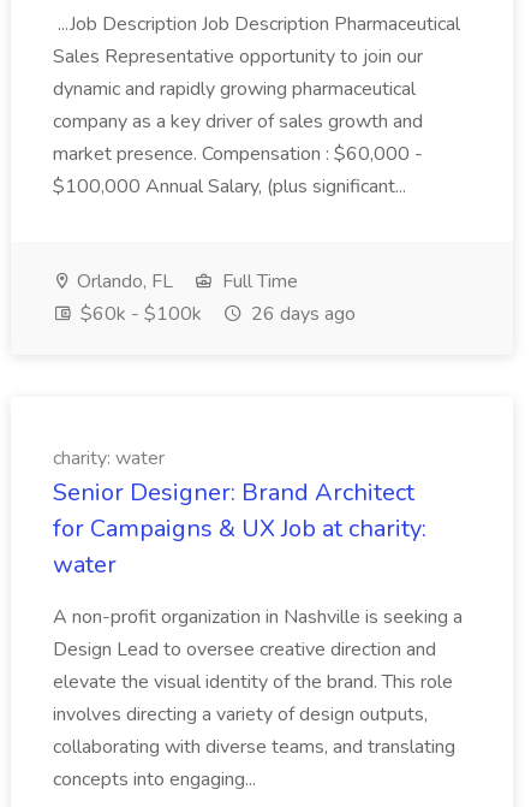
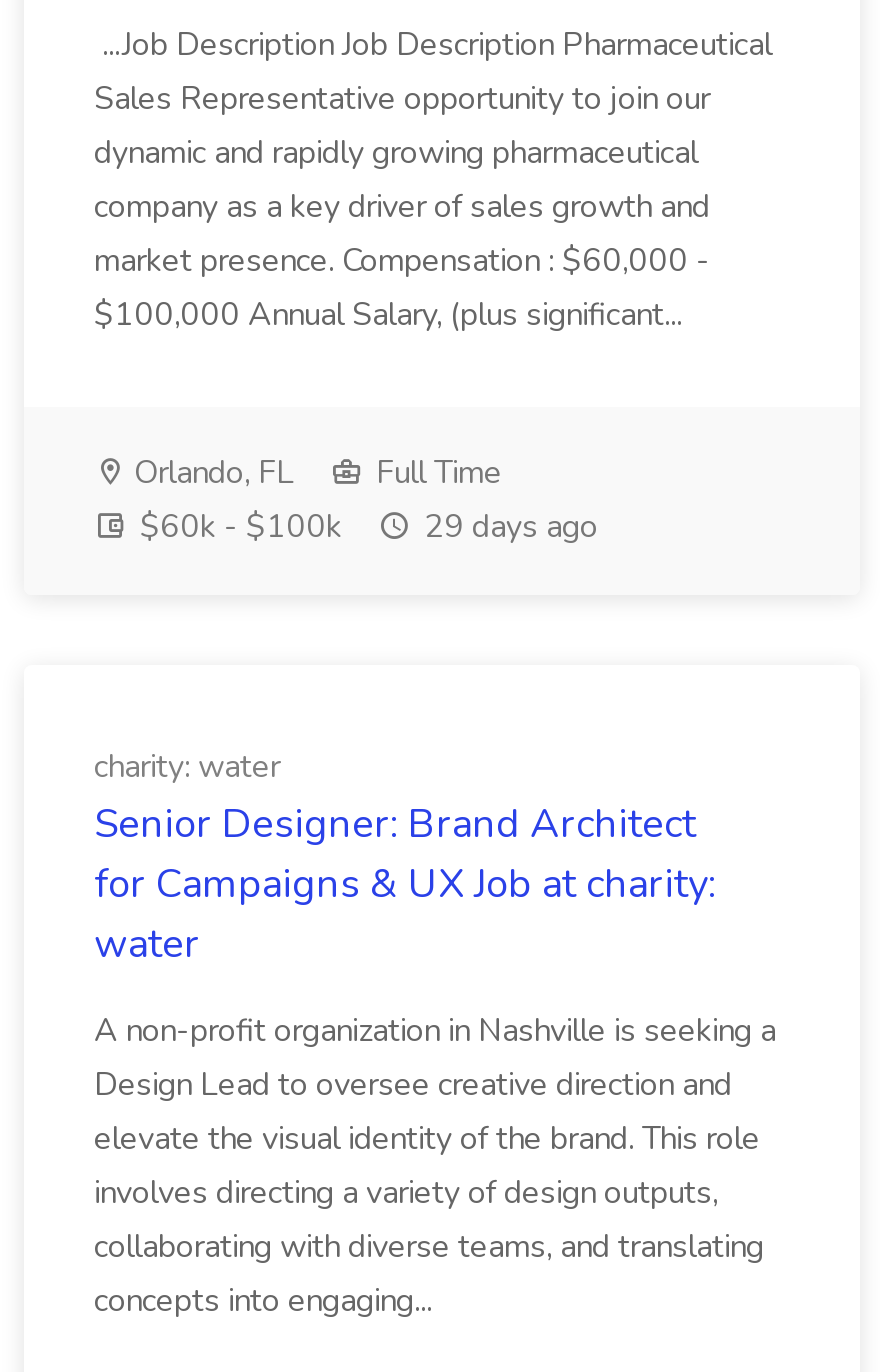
- $60k - $100k 26 days ago
+ $60k - $100k 29 days ago
